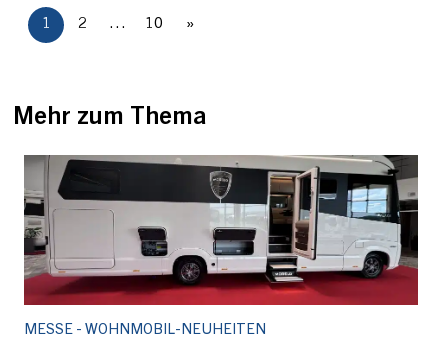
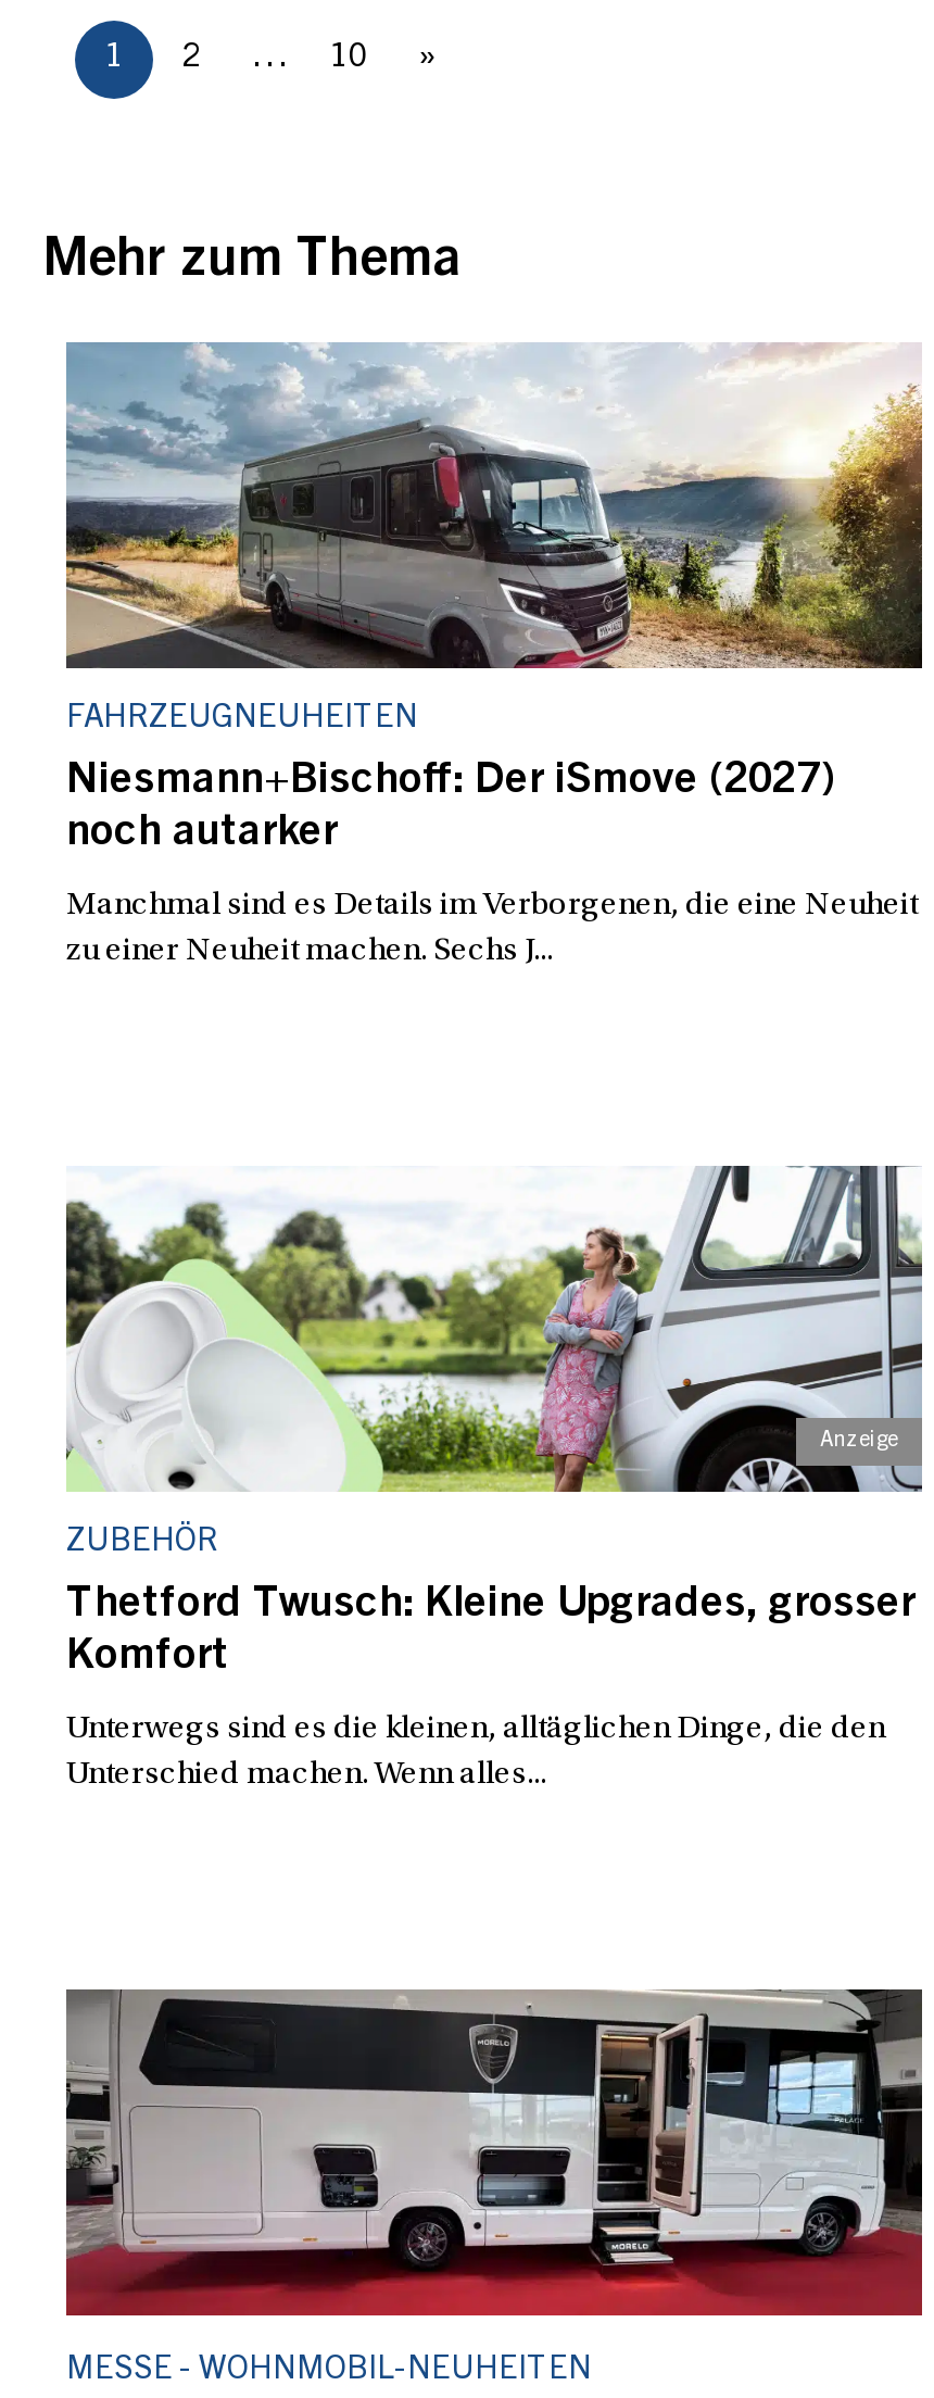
+ [image]
+ ZUBEHÖR
+ Thetford Twusch: Kleine Upgrades, grosser
+ Komfort
+ Unterwegs sind es die kleinen, alltäglichen Dinge, die den
+ Unterschied machen. Wenn alles...

+ [image]
+ FAHRZEUGNEUHEITEN
+ Niesmann+Bischoff: Der iSmove (2027)
+ noch autarker
+ Manchmal sind es Details im Verborgenen, die eine Neuheit
+ zu einer Neuheit machen. Sechs J...
